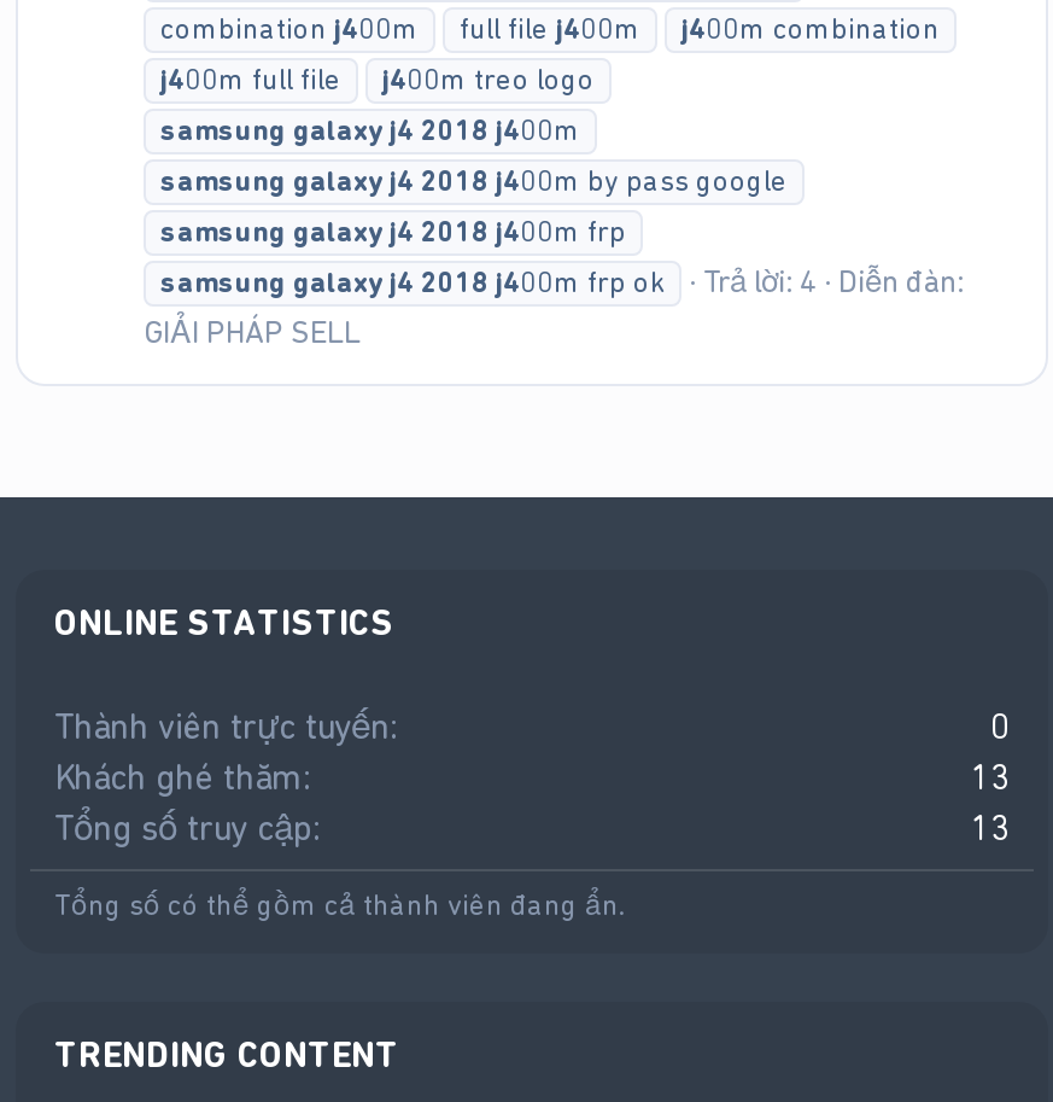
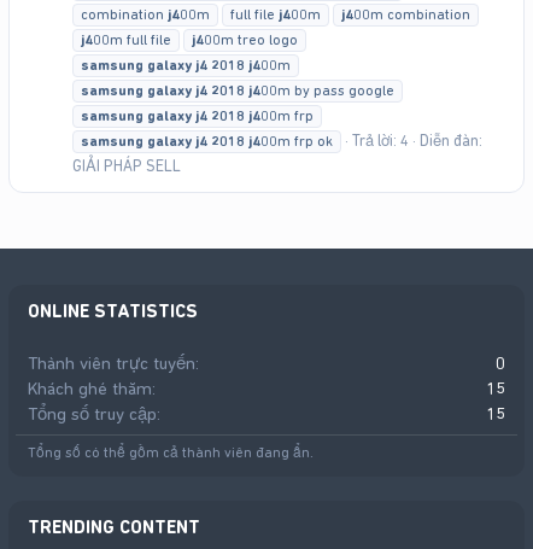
- 13
+ 15

- 13
+ 15
